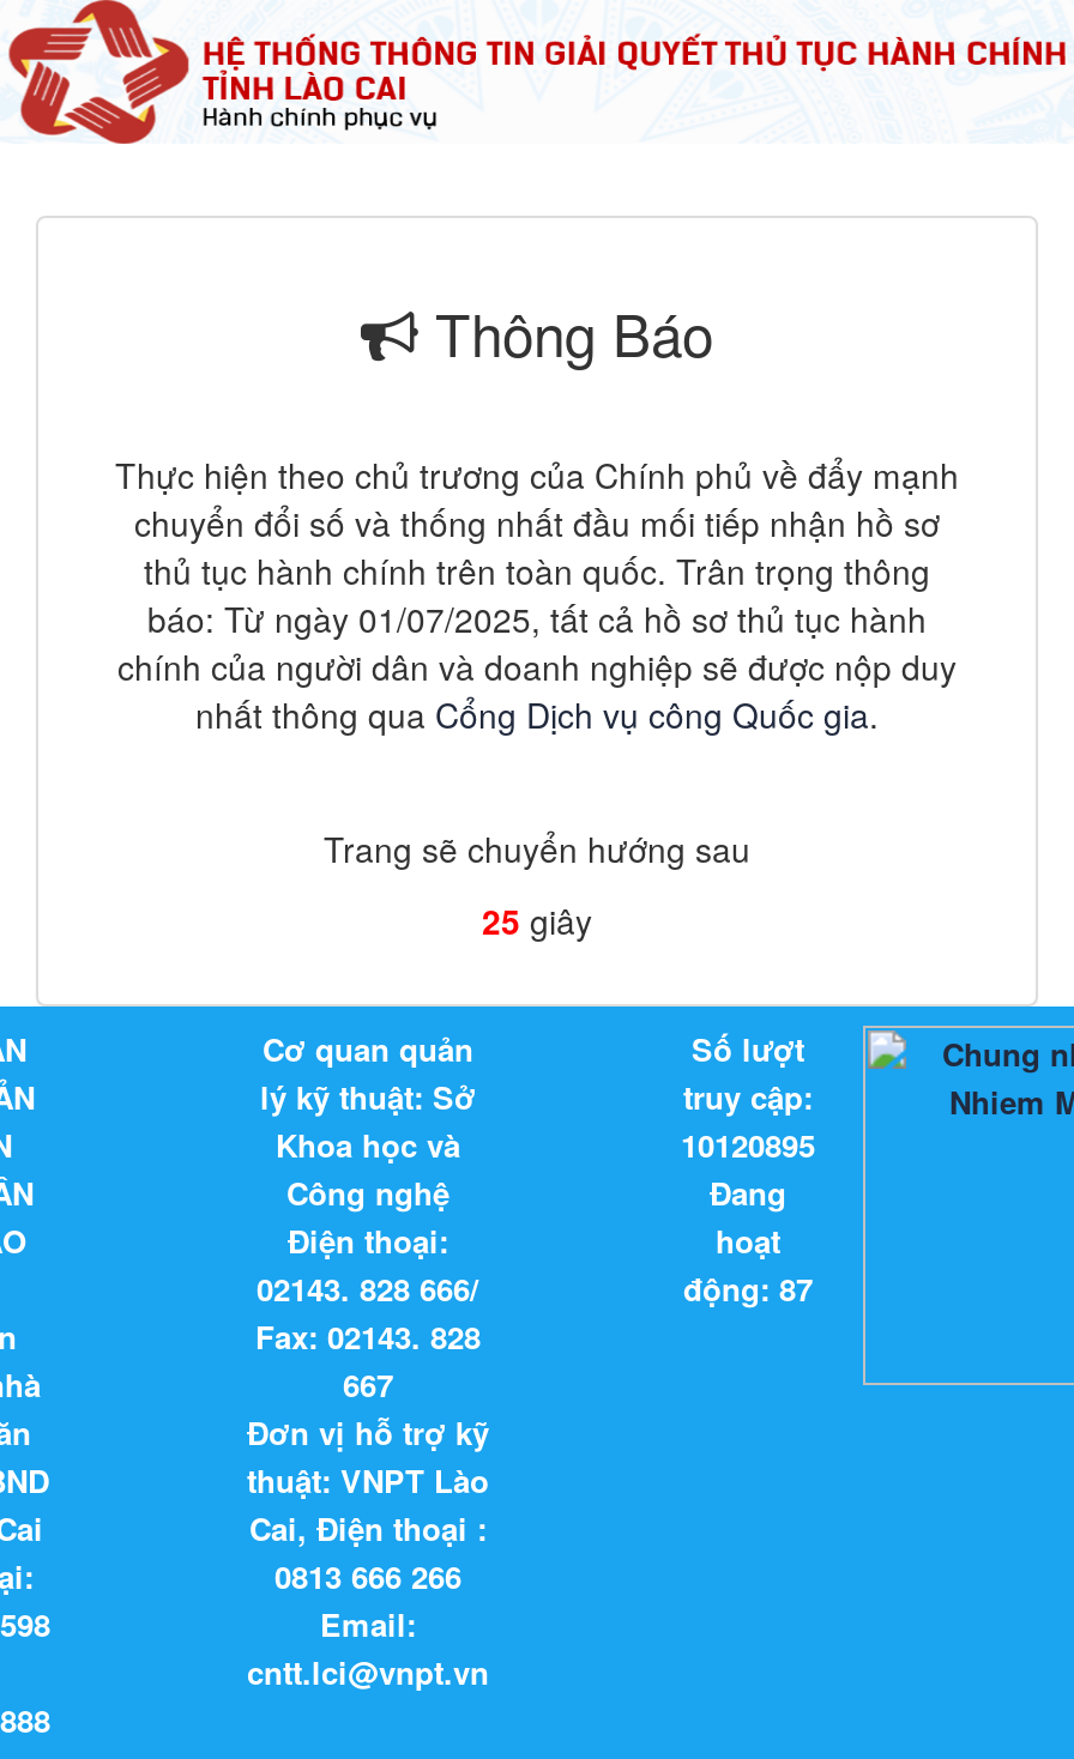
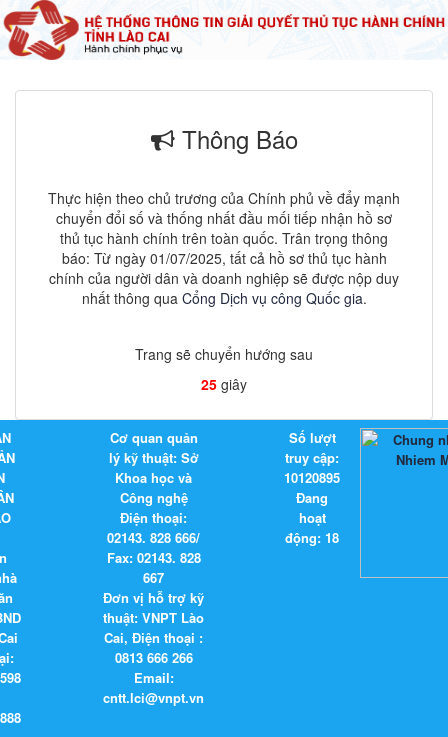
- động: 87
+ động: 18
